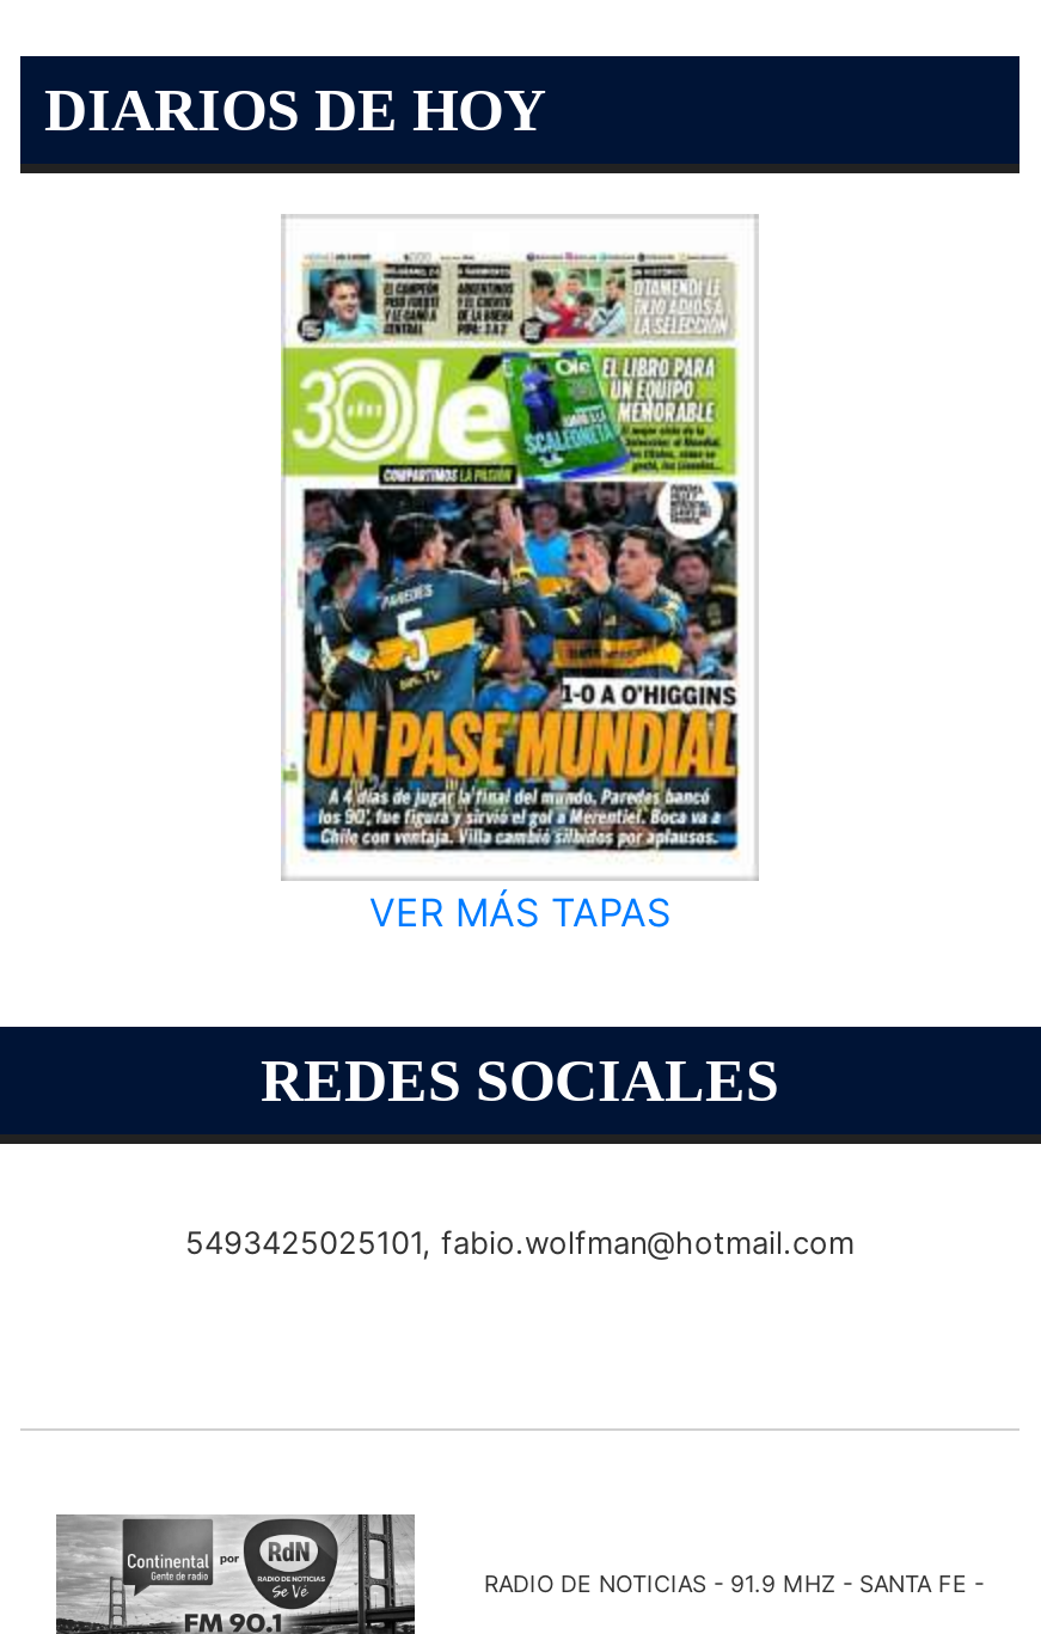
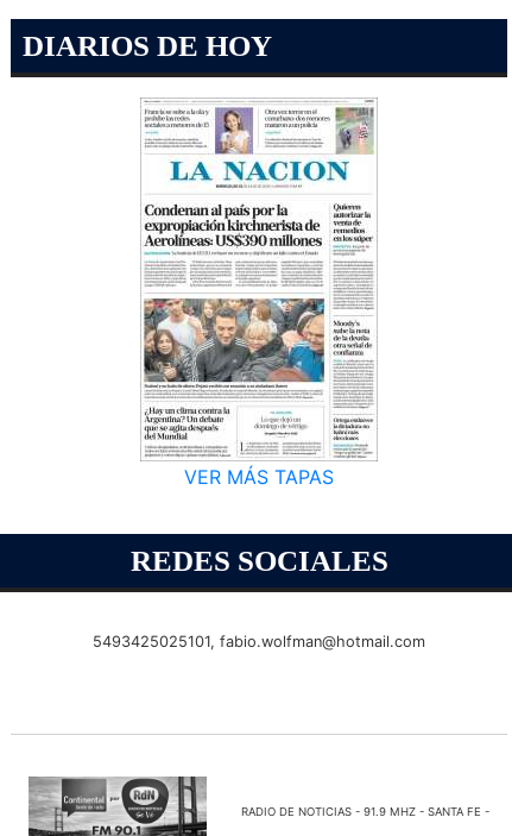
- [image]
+ [image]
